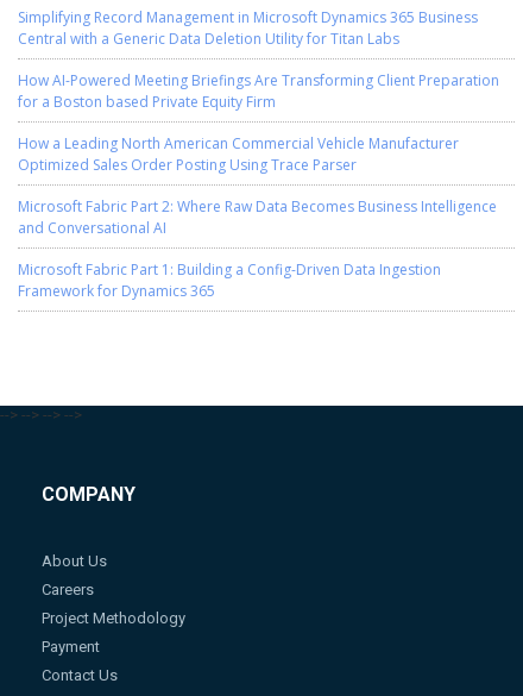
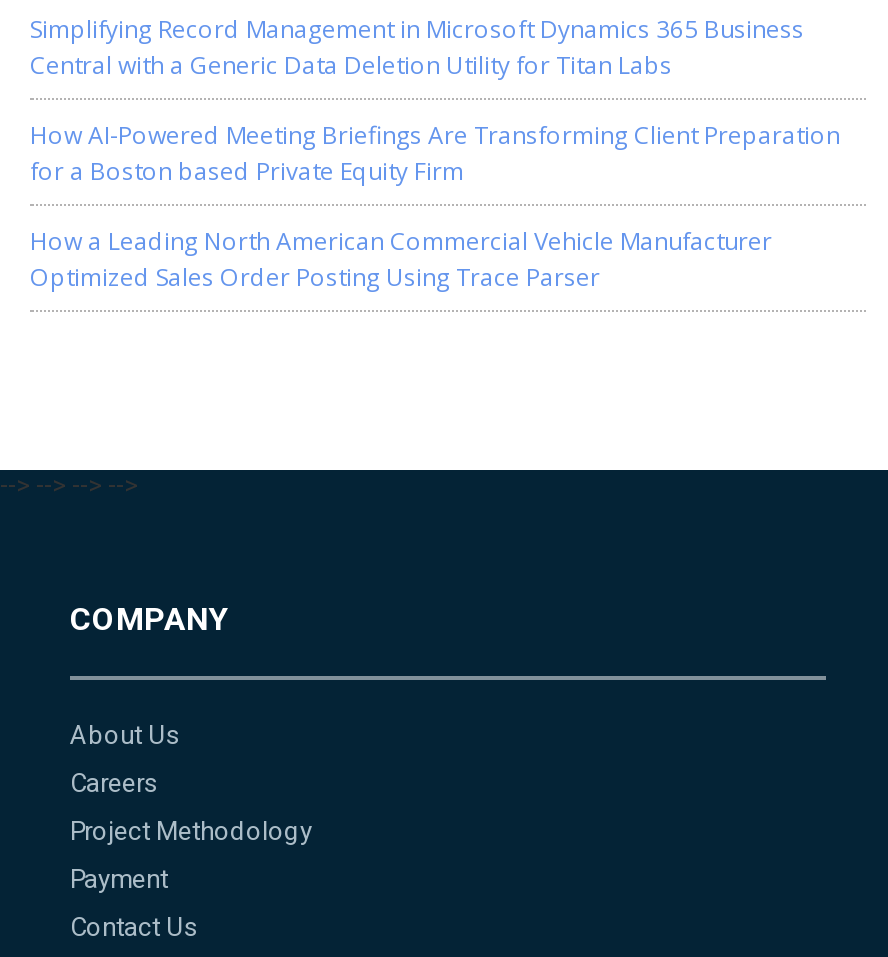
- Microsoft Fabric Part 2: Where Raw Data Becomes Business Intelligence
- and Conversational AI
- Microsoft Fabric Part 1: Building a Config-Driven Data Ingestion
- Framework for Dynamics 365
